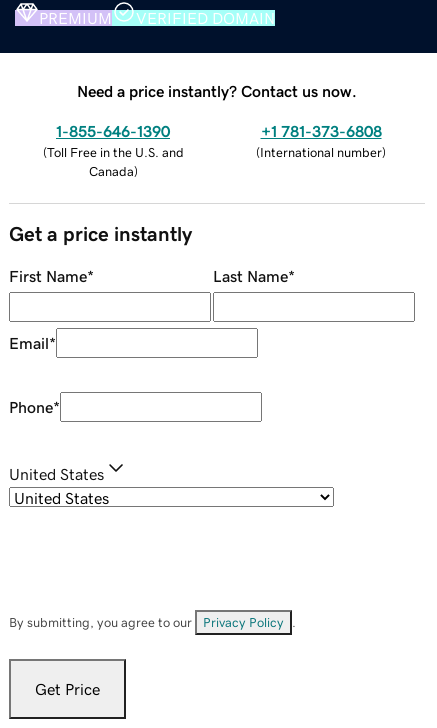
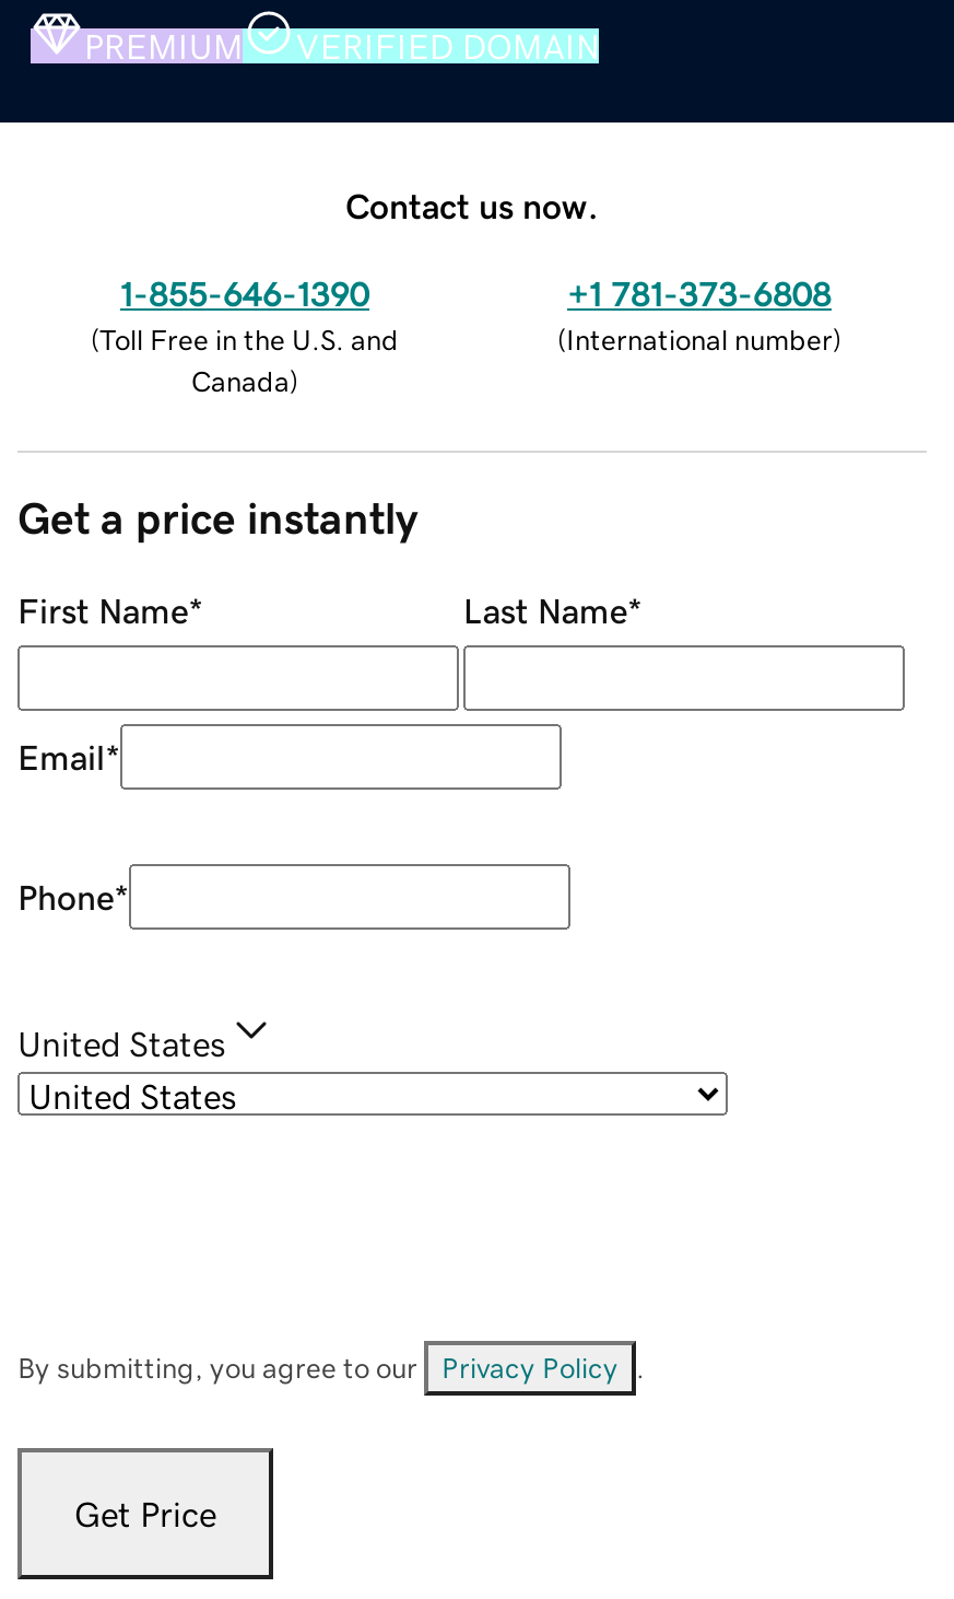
- Need a price instantly? Contact us now.
+ Contact us now.
